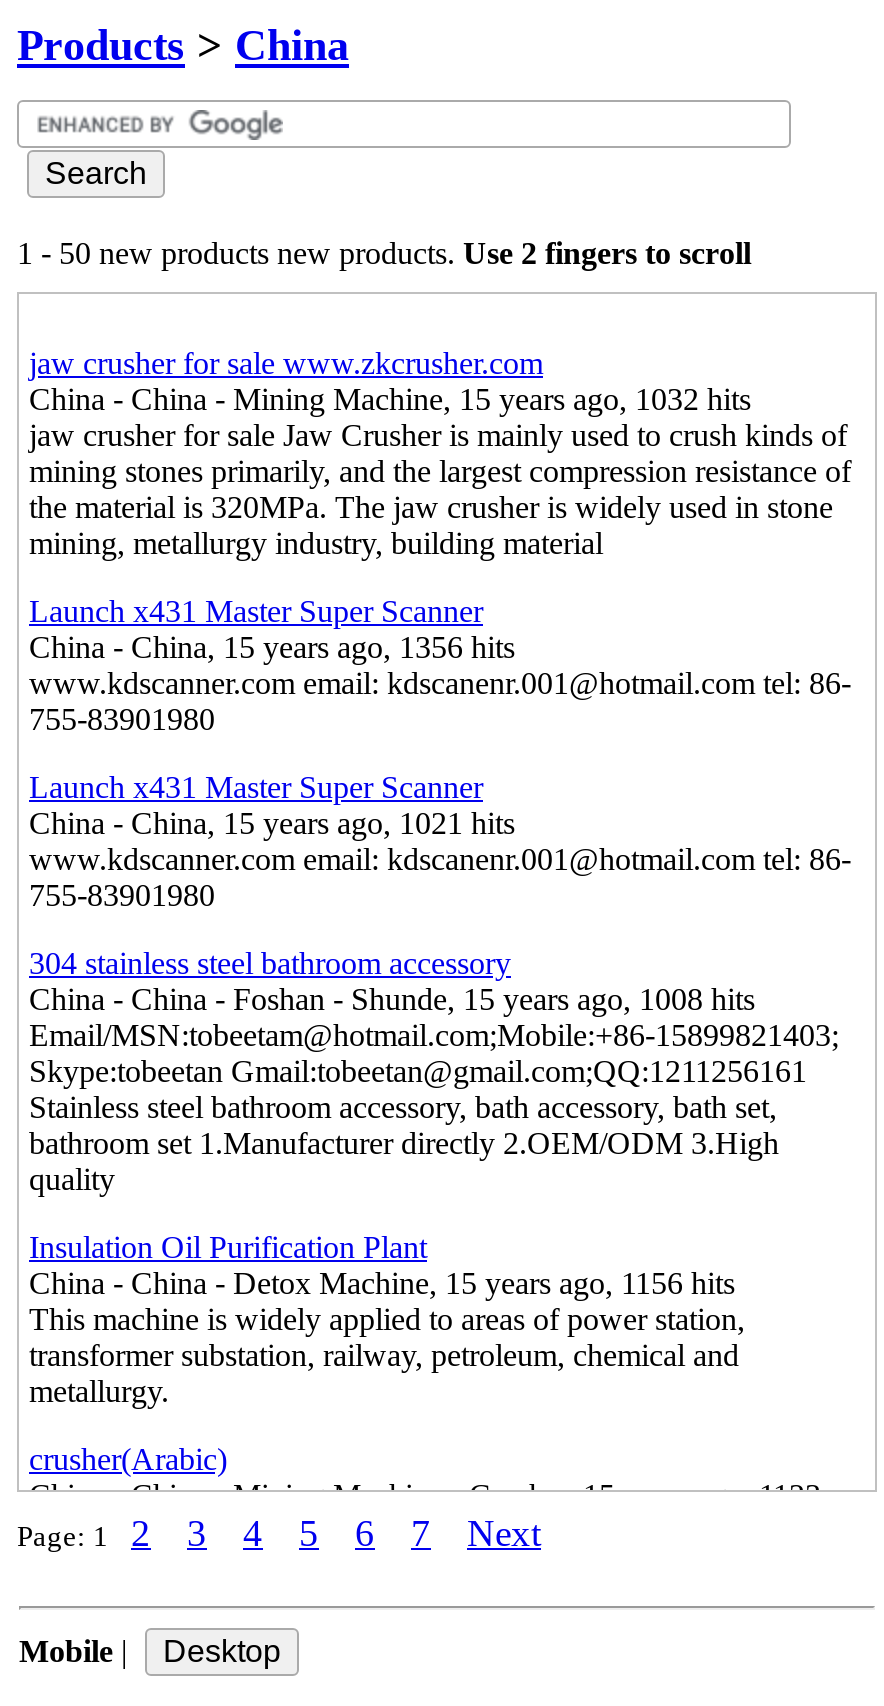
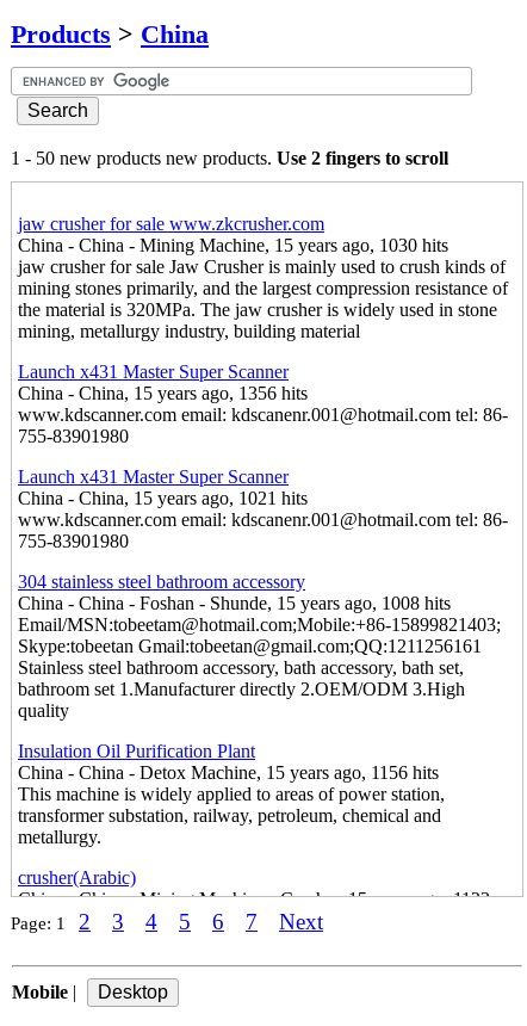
- China - China - Mining Machine, 15 years ago, 1032 hits
+ China - China - Mining Machine, 15 years ago, 1030 hits
